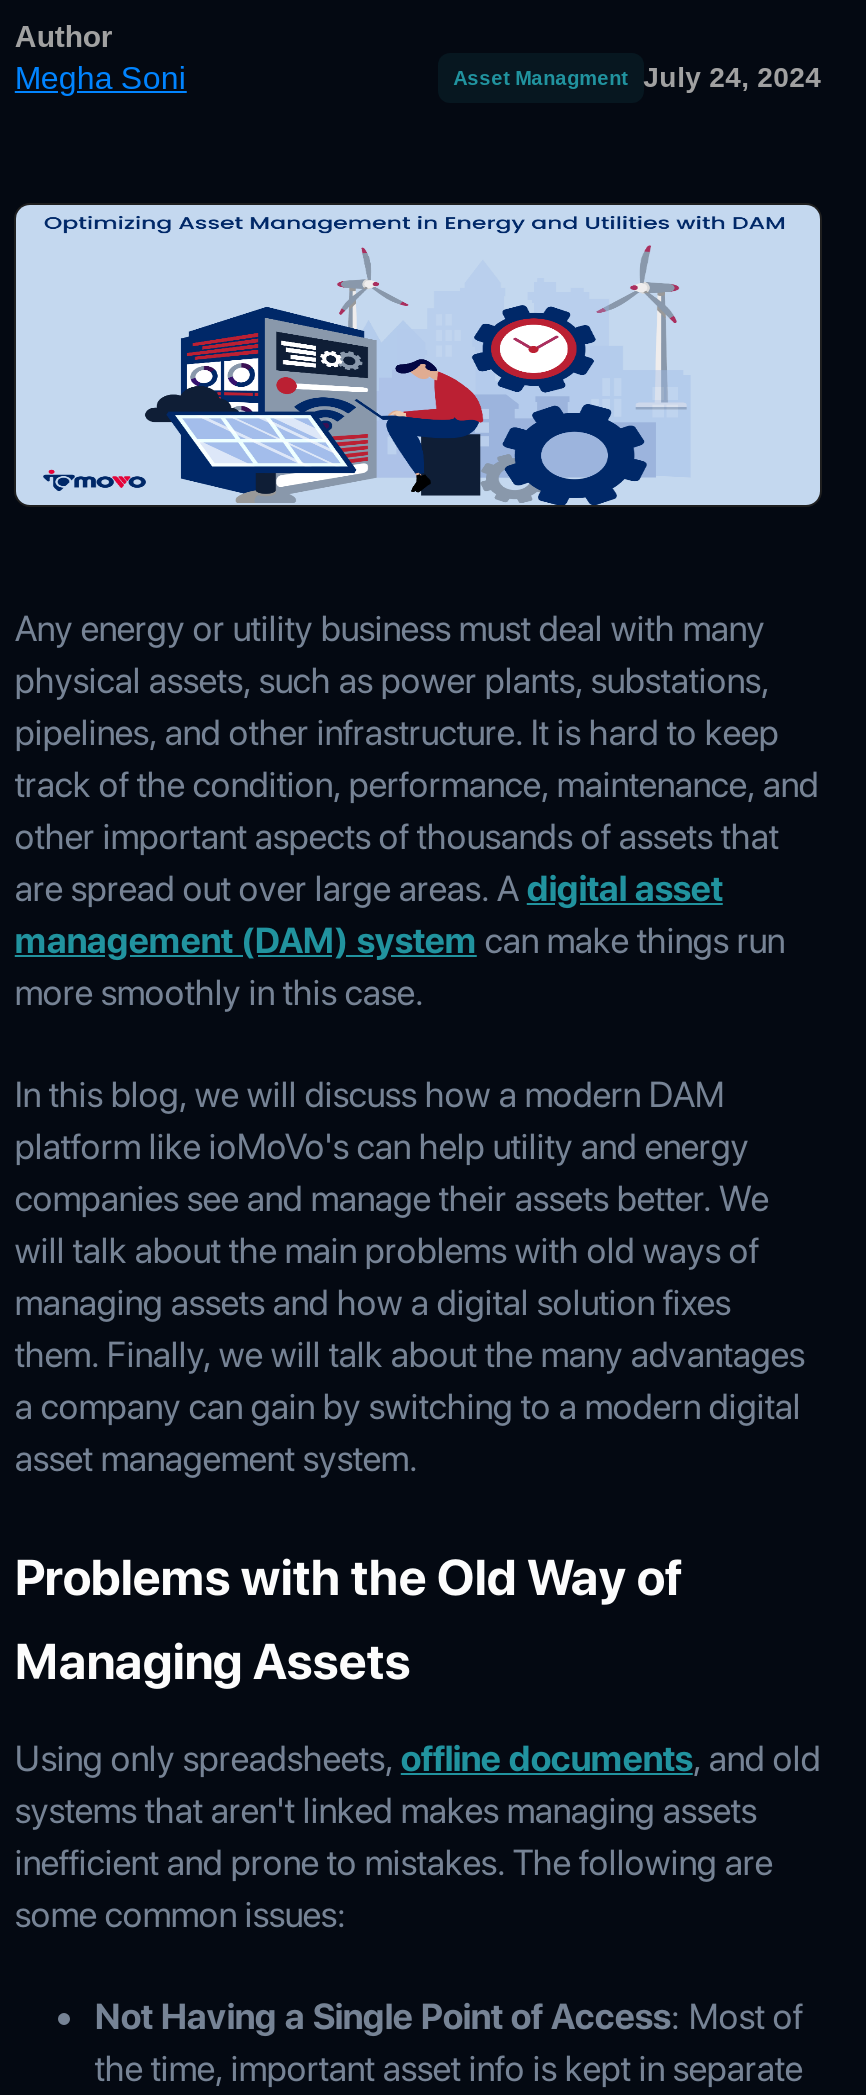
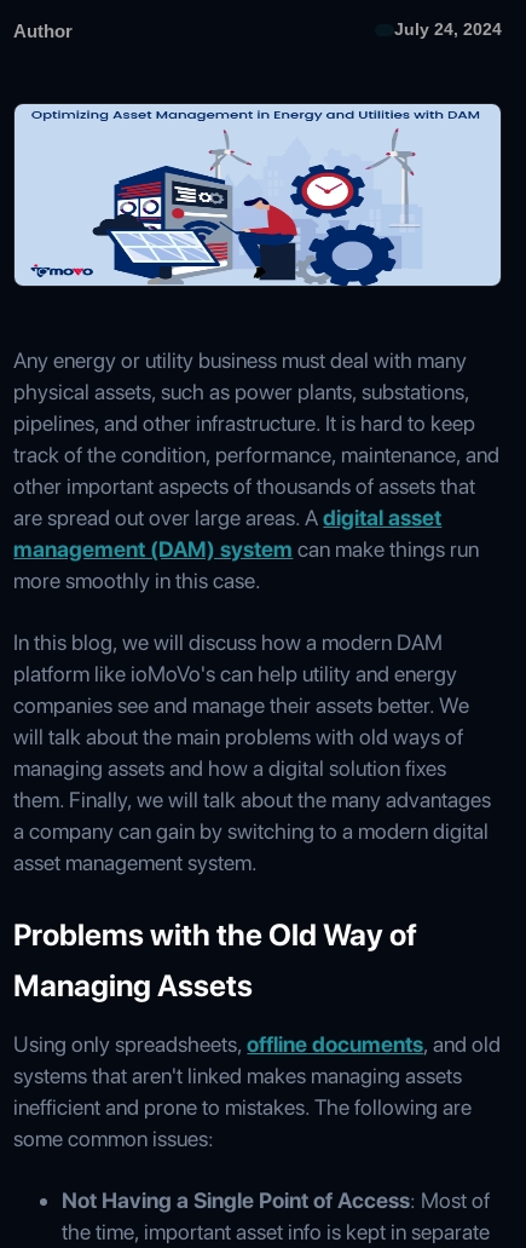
- Megha Soni
- Asset Managment
